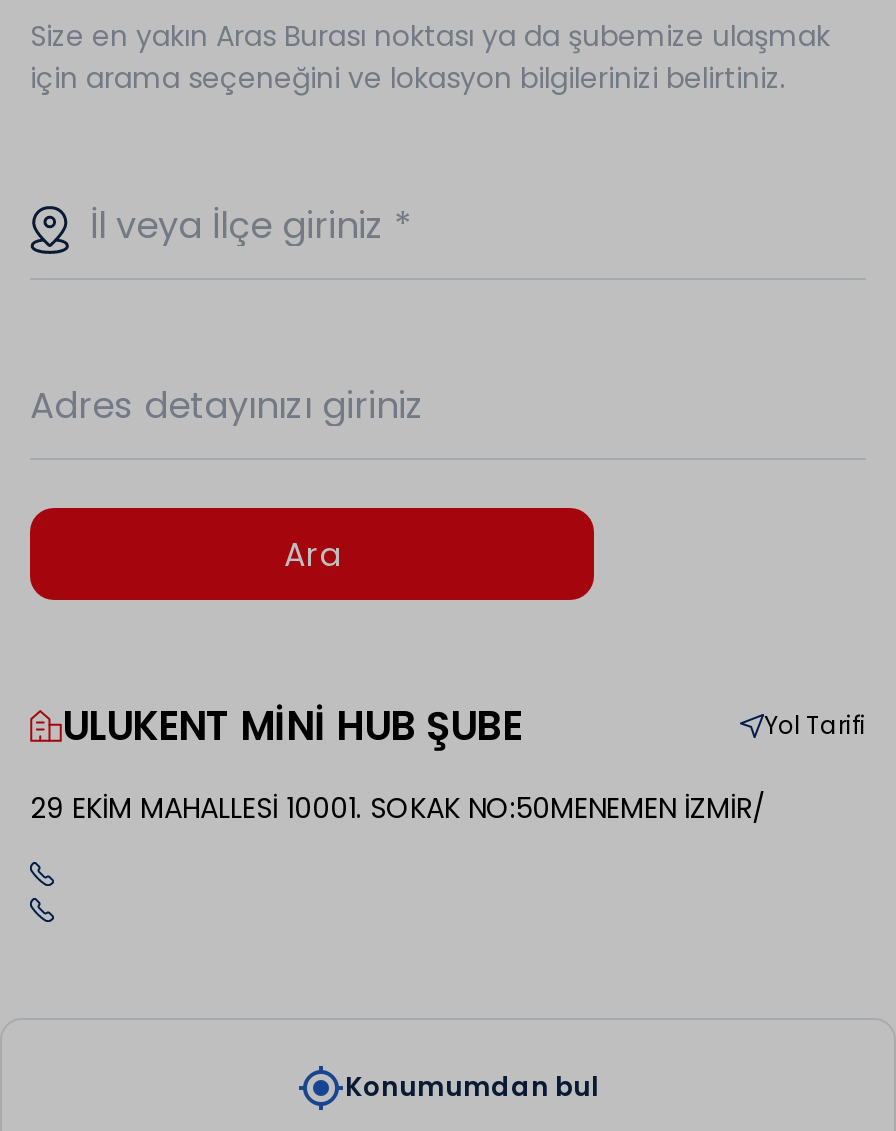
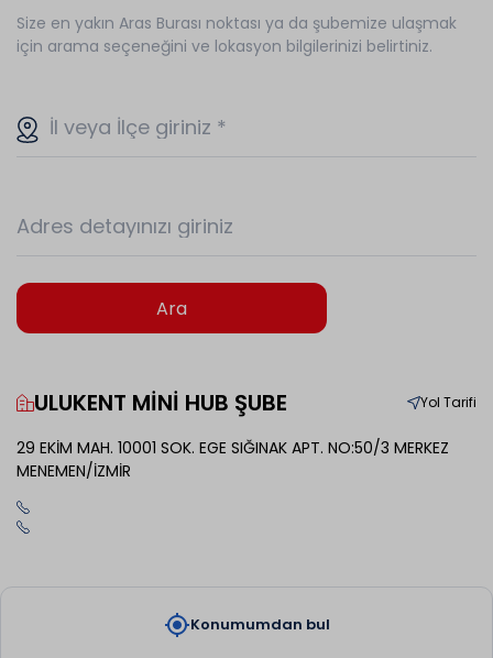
- 29 EKİM MAHALLESİ 10001. SOKAK NO:50MENEMEN İZMİR/
+ 29 EKİM MAH. 10001 SOK. EGE SIĞINAK APT. NO:50/3 MERKEZ
+ MENEMEN/İZMİR
